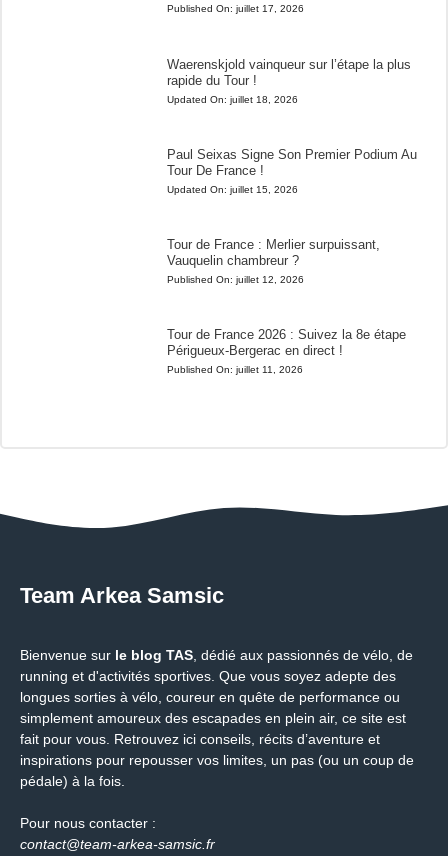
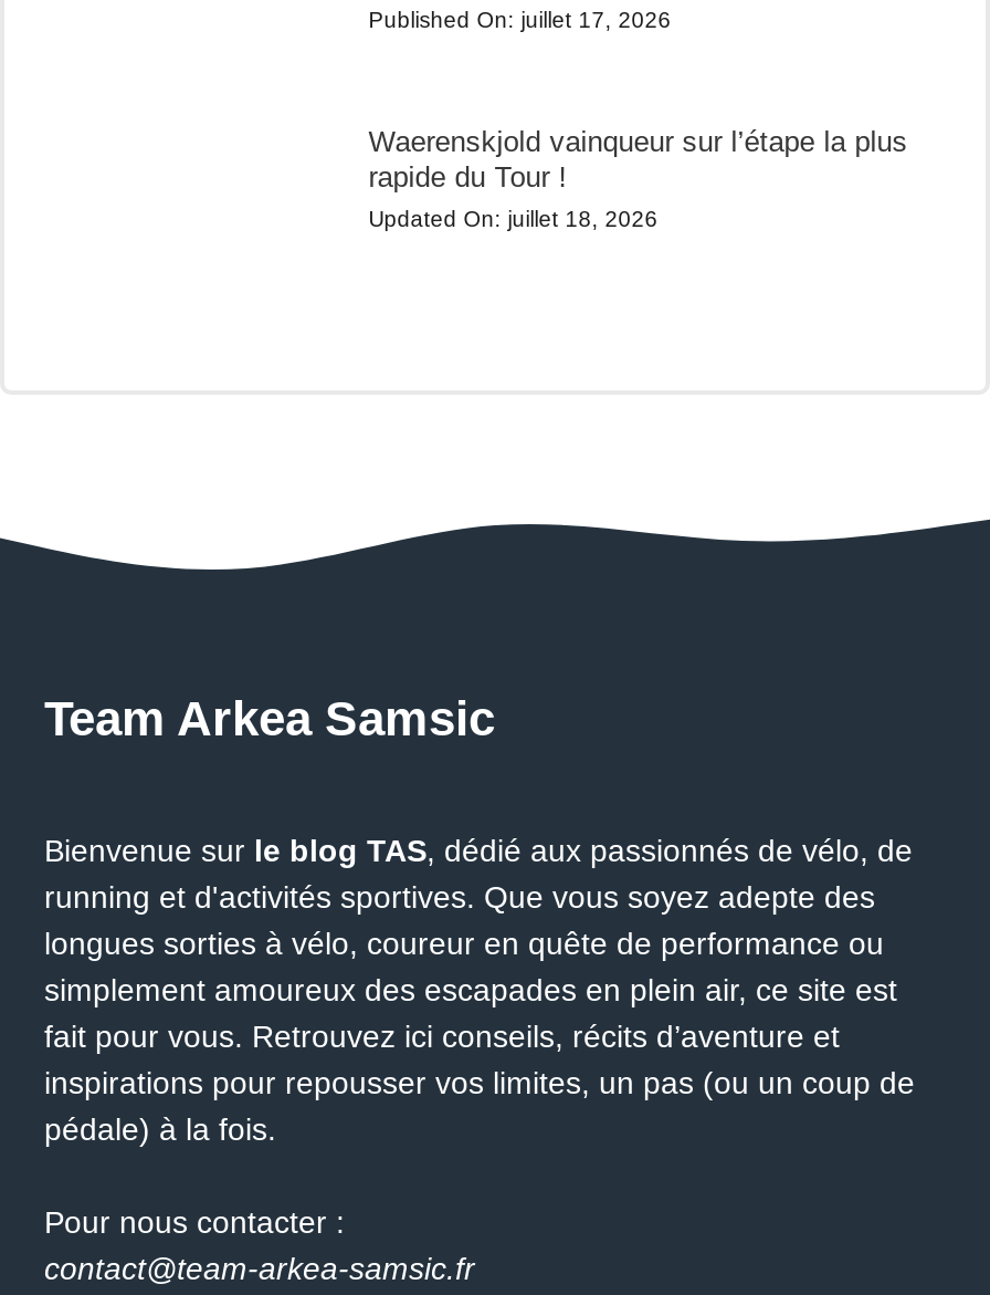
- Paul Seixas Signe Son Premier Podium Au
- Tour De France !
- Updated On: juillet 15, 2026

- Tour de France : Merlier surpuissant,
- Vauquelin chambreur ?
- Published On: juillet 12, 2026

- Tour de France 2026 : Suivez la 8e étape
- Périgueux-Bergerac en direct !
- Published On: juillet 11, 2026
